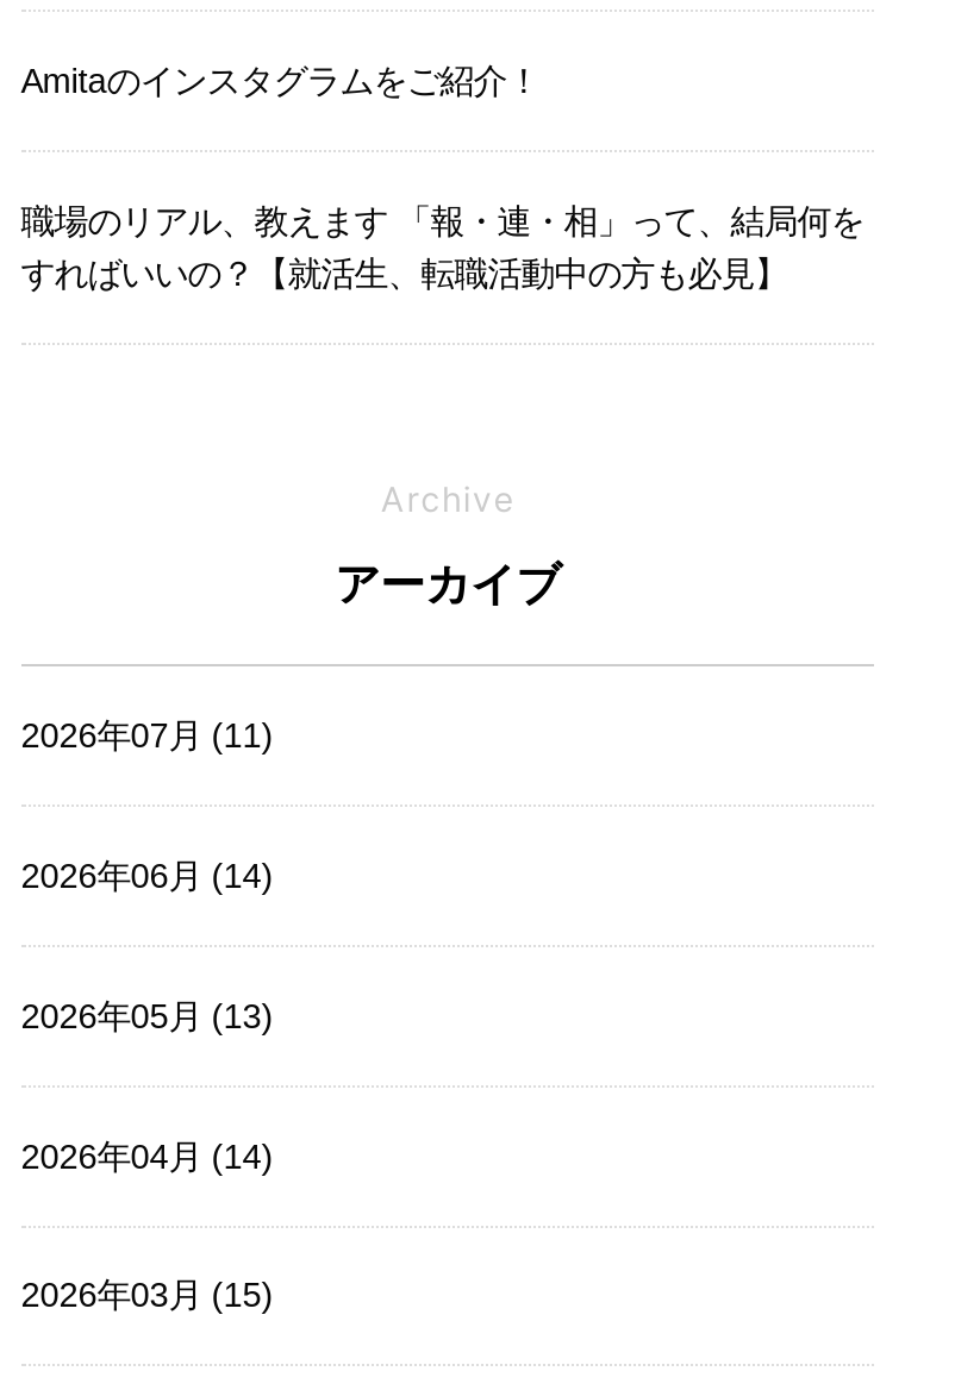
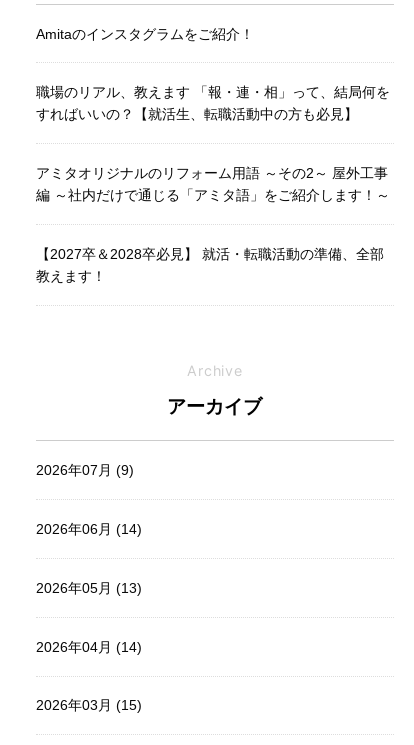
+ アミタオリジナルのリフォーム用語 ～その2～ 屋外工事
+ 編 ～社内だけで通じる「アミタ語」をご紹介します！～

+ 【2027卒＆2028卒必見】 就活・転職活動の準備、全部
+ 教えます！

- 2026年07月 (11)
+ 2026年07月 (9)
